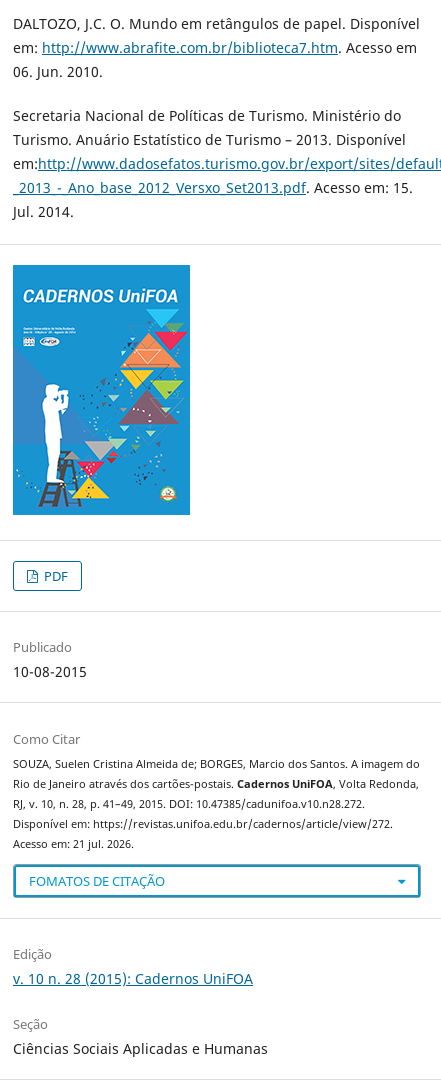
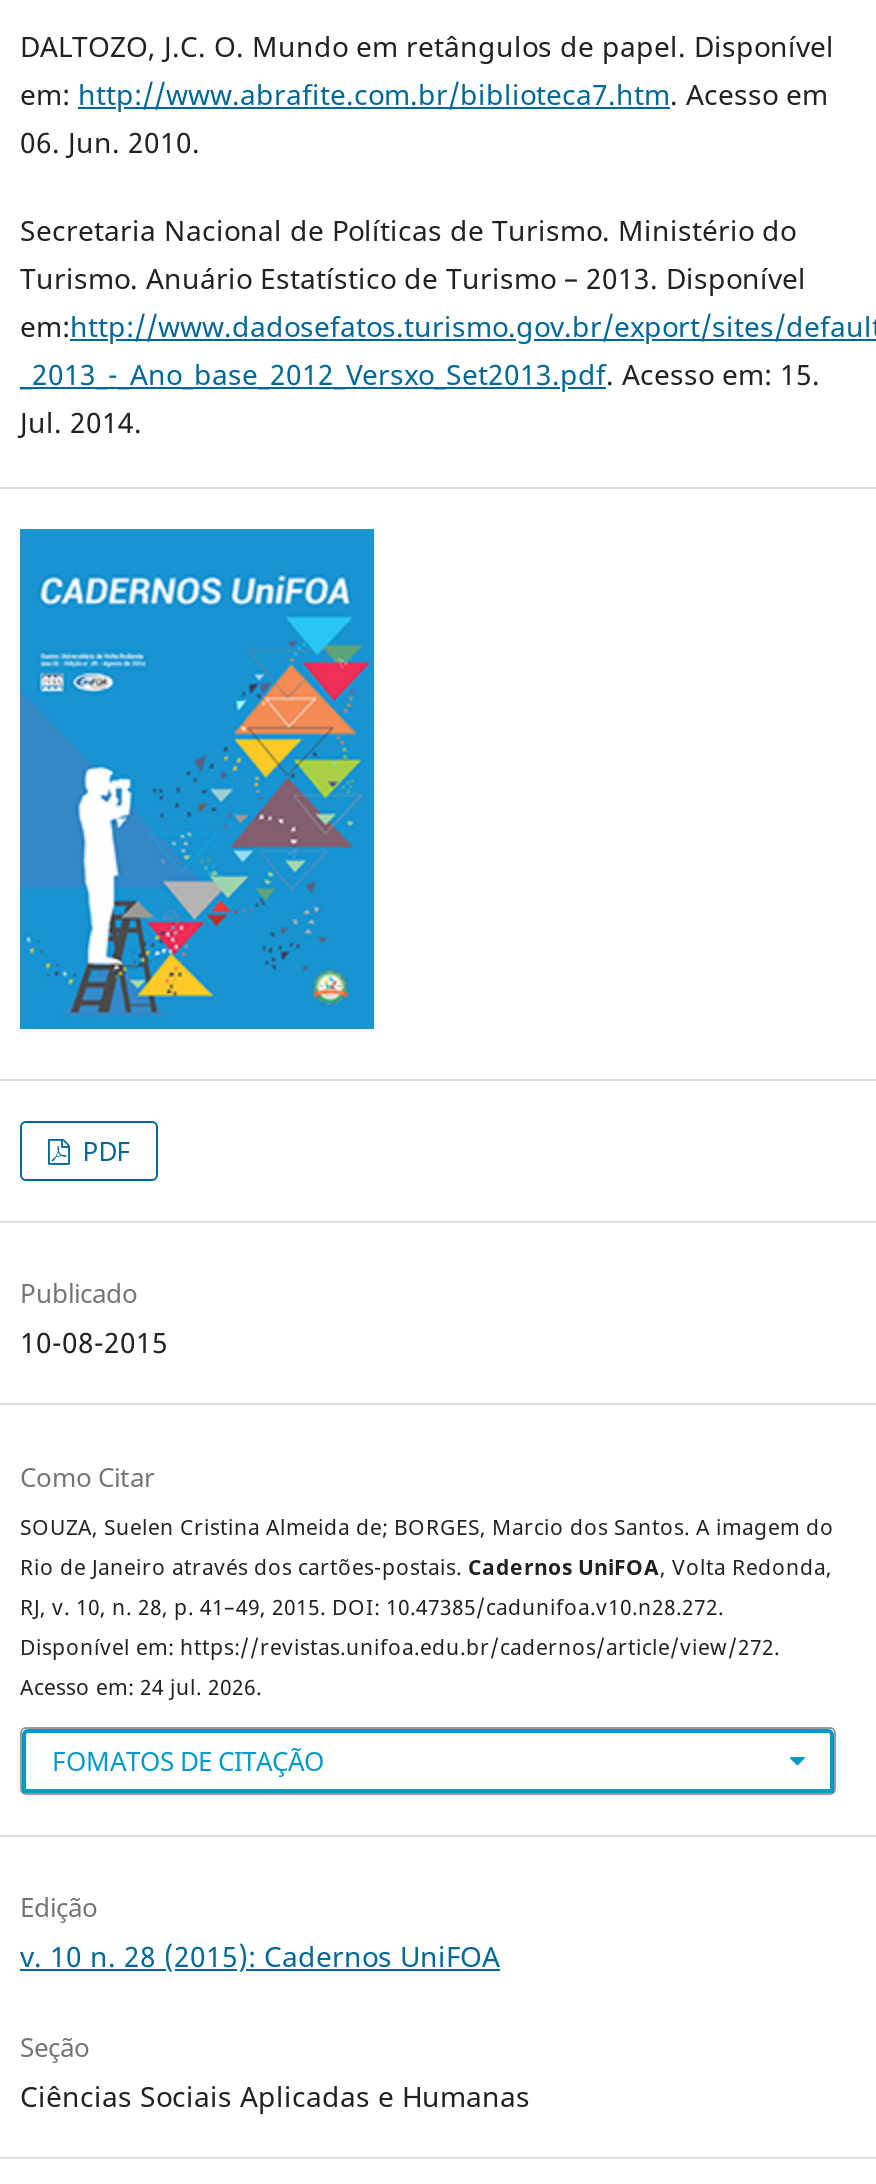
- Acesso em: 21 jul. 2026.
+ Acesso em: 24 jul. 2026.
